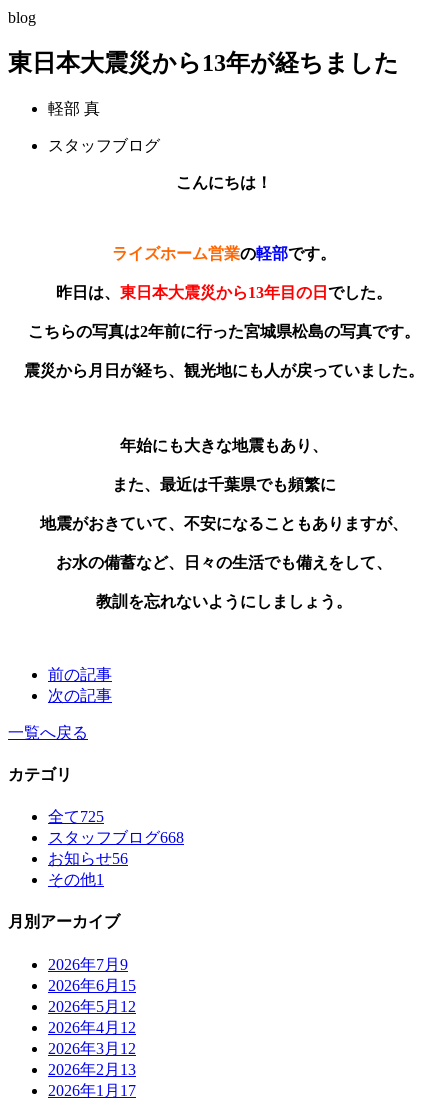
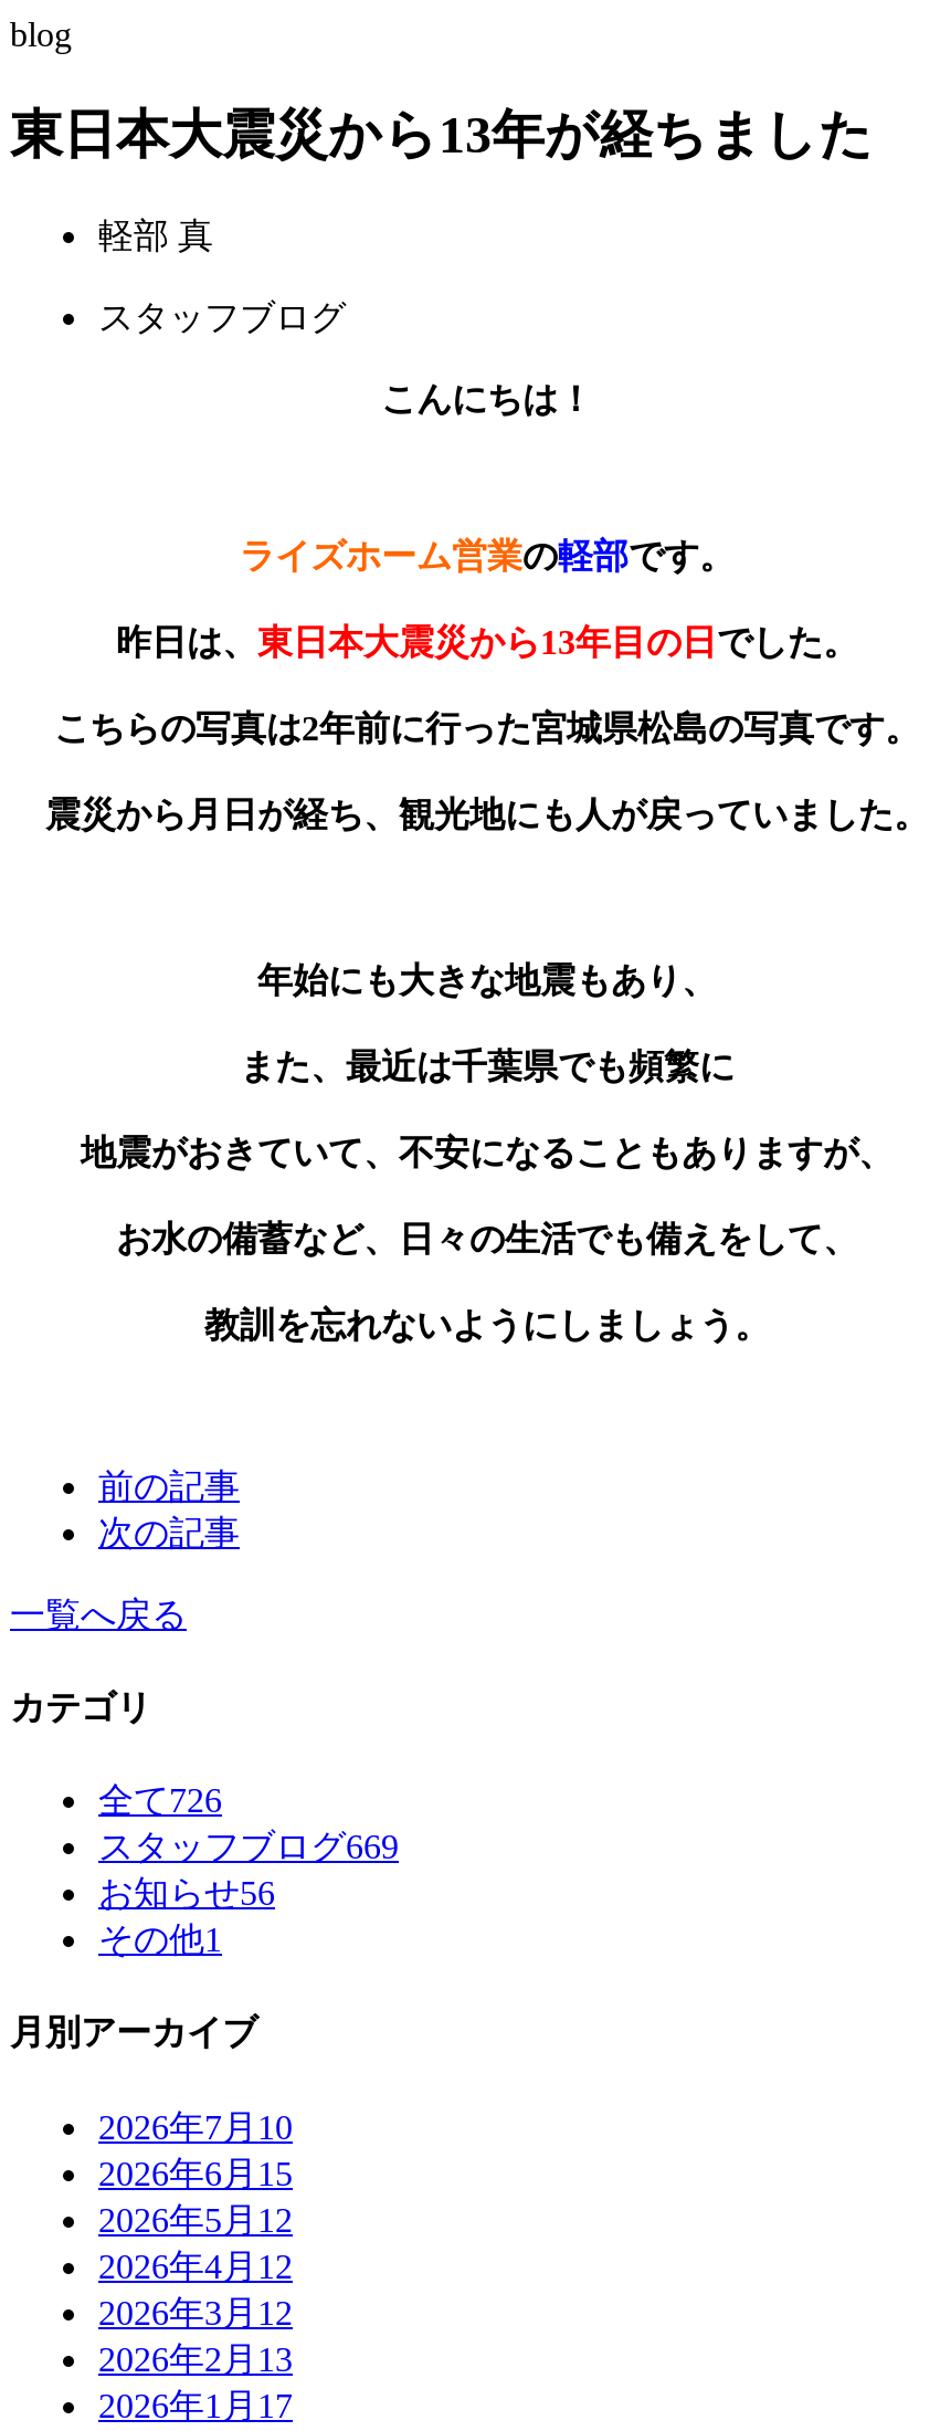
- 全て725
+ 全て726

- スタッフブログ668
+ スタッフブログ669

- 2026年7月9
+ 2026年7月10
